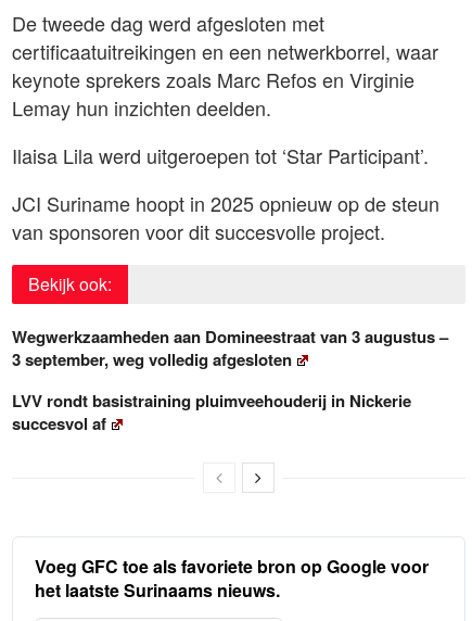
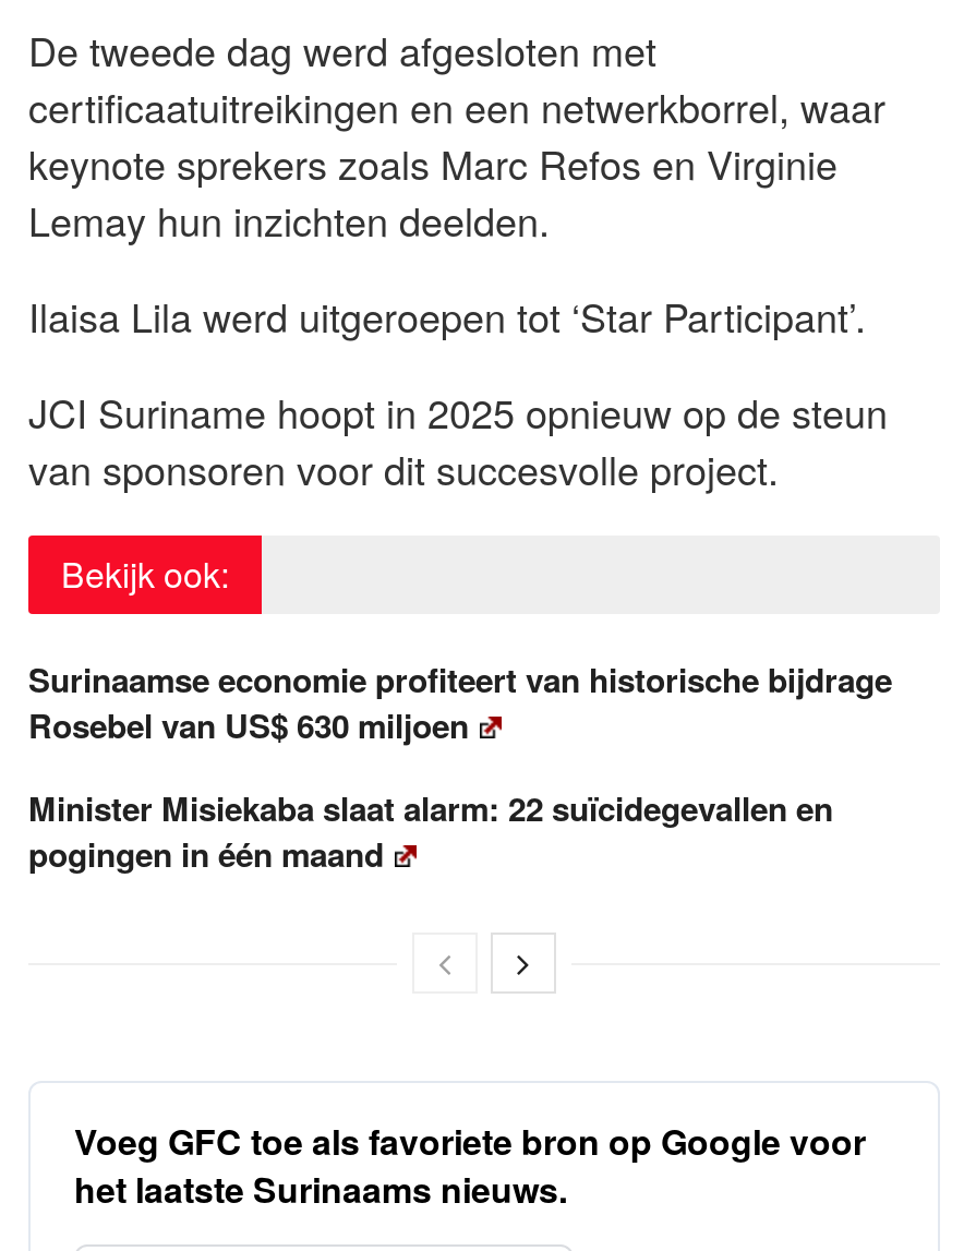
- Wegwerkzaamheden aan Domineestraat van 3 augustus –
- 3 september, weg volledig afgesloten
+ Surinaamse economie profiteert van historische bijdrage
+ Rosebel van US$ 630 miljoen

- LVV rondt basistraining pluimveehouderij in Nickerie
- succesvol af
+ Minister Misiekaba slaat alarm: 22 suïcidegevallen en
+ pogingen in één maand
